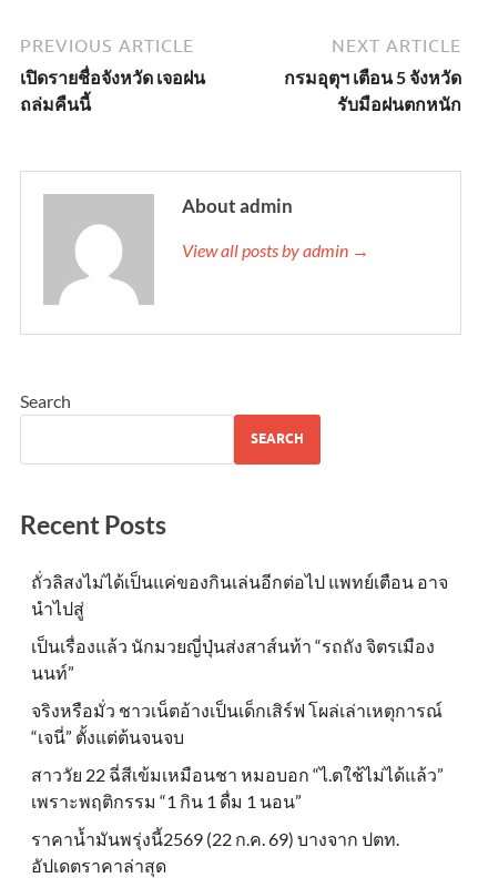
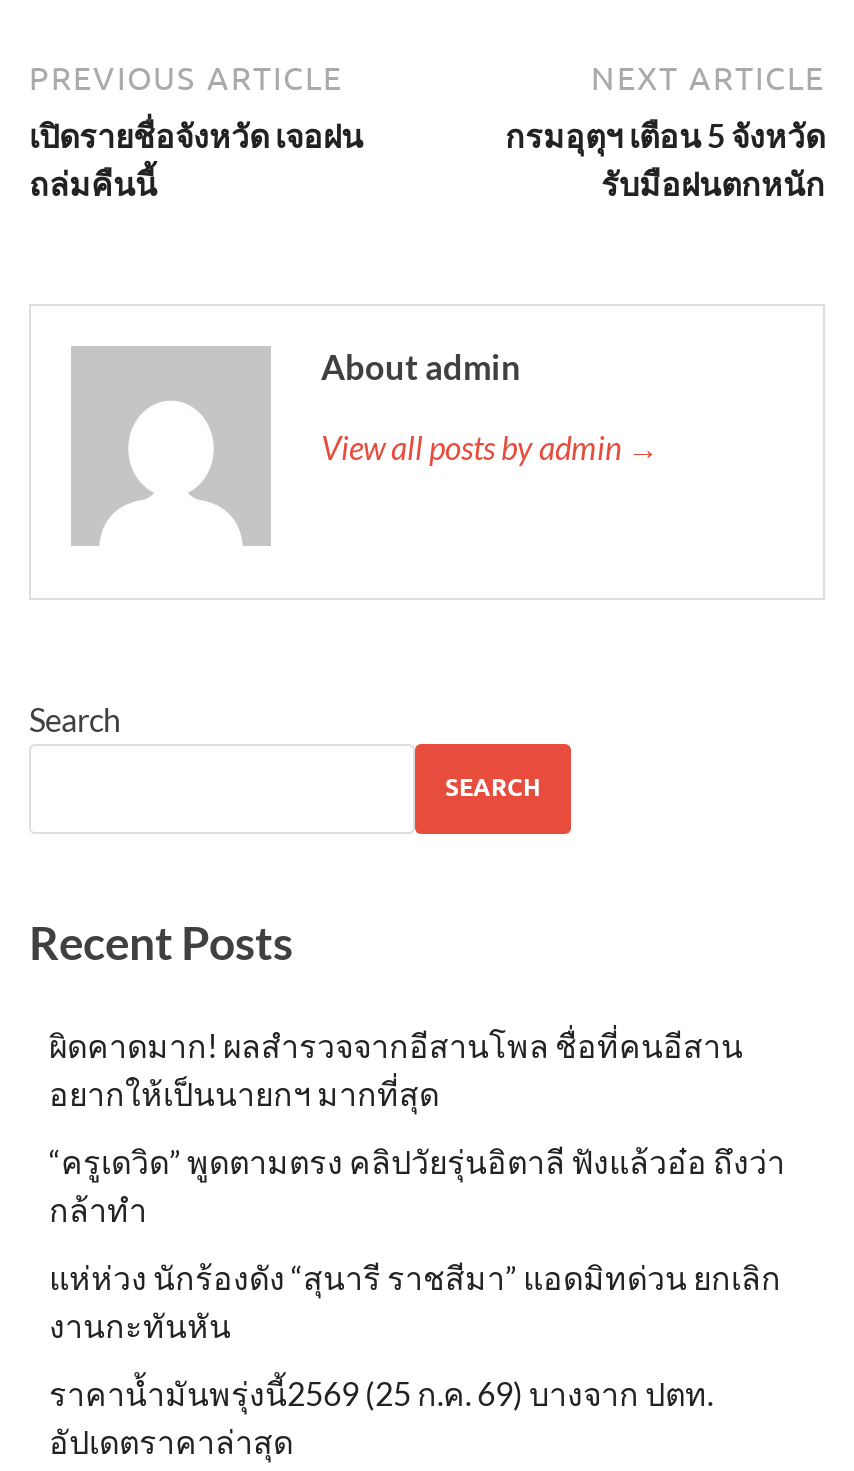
- ถั่วลิสงไม่ได้เป็นแค่ของกินเล่นอีกต่อไป แพทย์เตือน อาจ
- นำไปสู่
- เป็นเรื่องแล้ว นักมวยญี่ปุ่นส่งสาส์นท้า “รถถัง จิตรเมือง
- นนท์”
- จริงหรือมั่ว ชาวเน็ตอ้างเป็นเด็กเสิร์ฟ โผล่เล่าเหตุการณ์
- “เจนี่” ตั้งแต่ต้นจนจบ
- สาววัย 22 ฉี่สีเข้มเหมือนชา หมอบอก “ไ.ตใช้ไม่ได้แล้ว”
- เพราะพฤติกรรม “1 กิน 1 ดื่ม 1 นอน”
- ราคาน้ำมันพรุ่งนี้2569 (22 ก.ค. 69) บางจาก ปตท.
+ ผิดคาดมาก! ผลสำรวจจากอีสานโพล ชื่อที่คนอีสาน
+ อยากให้เป็นนายกฯ มากที่สุด
+ “ครูเดวิด” พูดตามตรง คลิปวัยรุ่นอิตาลี ฟังแล้วอ๋อ ถึงว่า
+ กล้าทำ
+ แห่ห่วง นักร้องดัง “สุนารี ราชสีมา” แอดมิทด่วน ยกเลิก
+ งานกะทันหัน
+ ราคาน้ำมันพรุ่งนี้2569 (25 ก.ค. 69) บางจาก ปตท.
